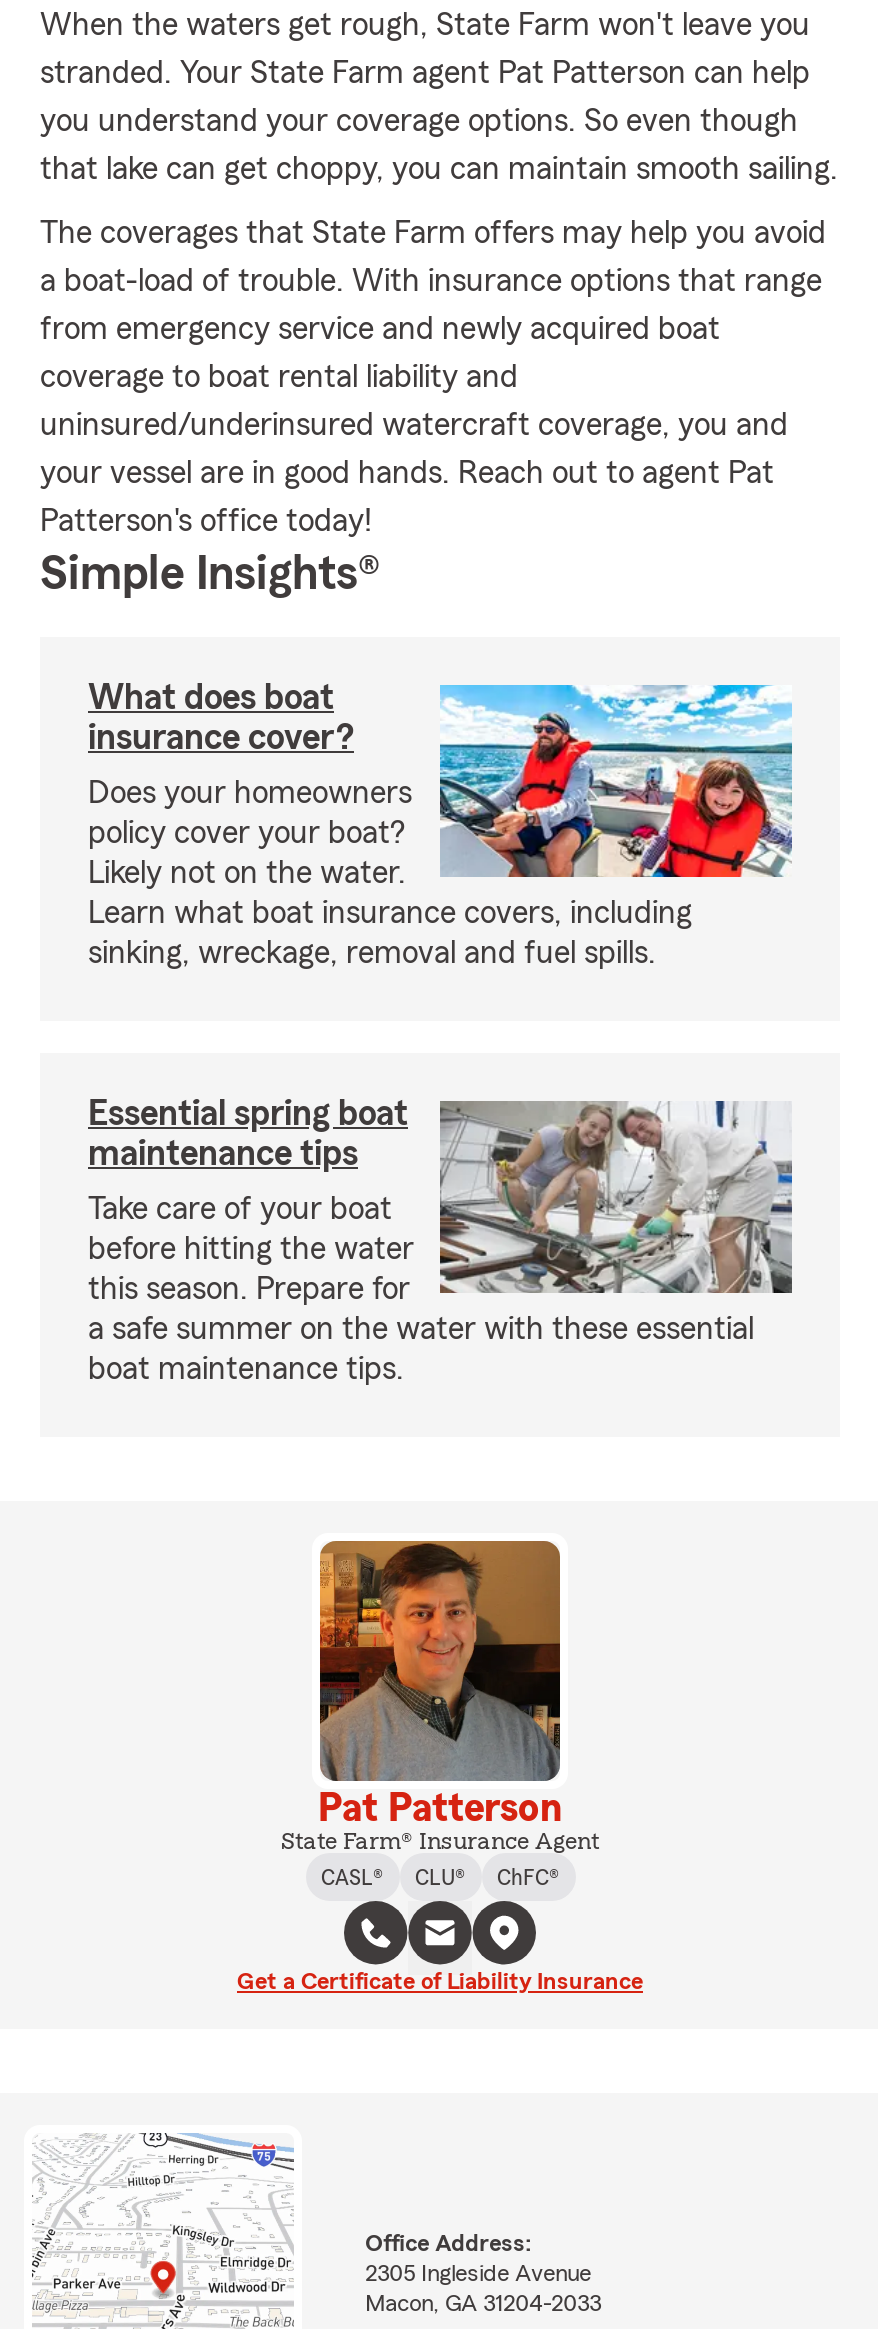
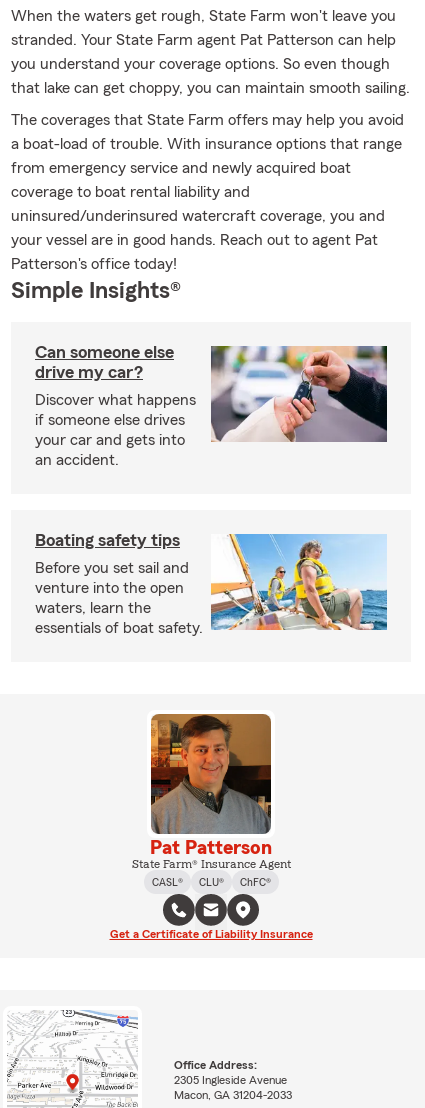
- What does boat
- insurance cover?
+ Can someone else
+ drive my car?

- [image]
- Does your homeowners
- policy cover your boat?
- Likely not on the water.
- Learn what boat insurance covers, including
- sinking, wreckage, removal and fuel spills.
+ [image]
+ Discover what happens
+ if someone else drives
+ your car and gets into
+ an accident.

- Essential spring boat
- maintenance tips
+ Boating safety tips

- [image]
- Take care of your boat
- before hitting the water
- this season. Prepare for
- a safe summer on the water with these essential
- boat maintenance tips.
+ [image]
+ Before you set sail and
+ venture into the open
+ waters, learn the
+ essentials of boat safety.
